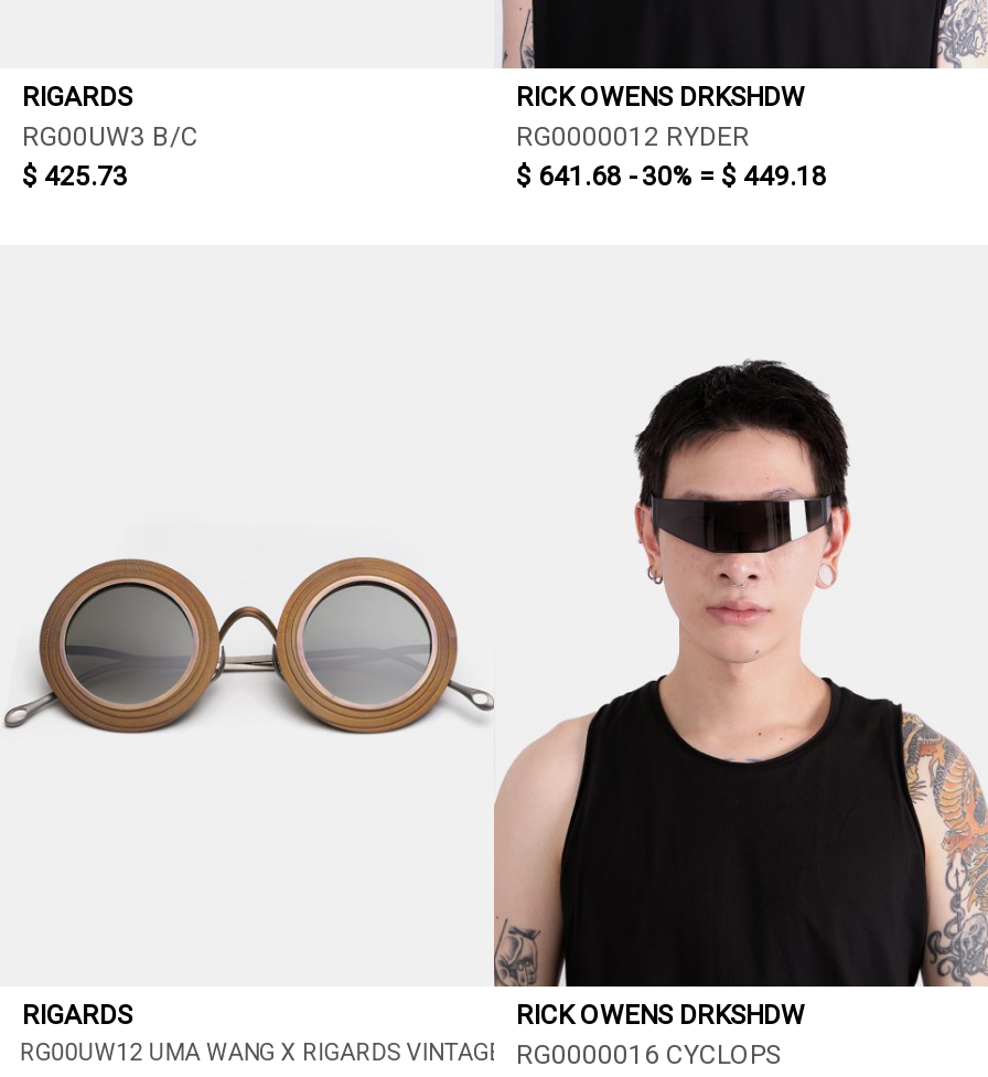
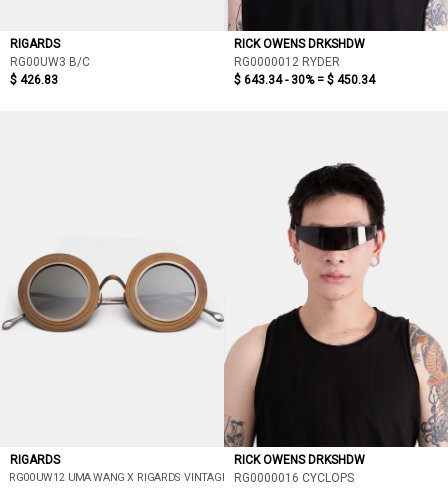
- $ 425.73
+ $ 426.83

- $ 641.68 - 30% = $ 449.18
+ $ 643.34 - 30% = $ 450.34
